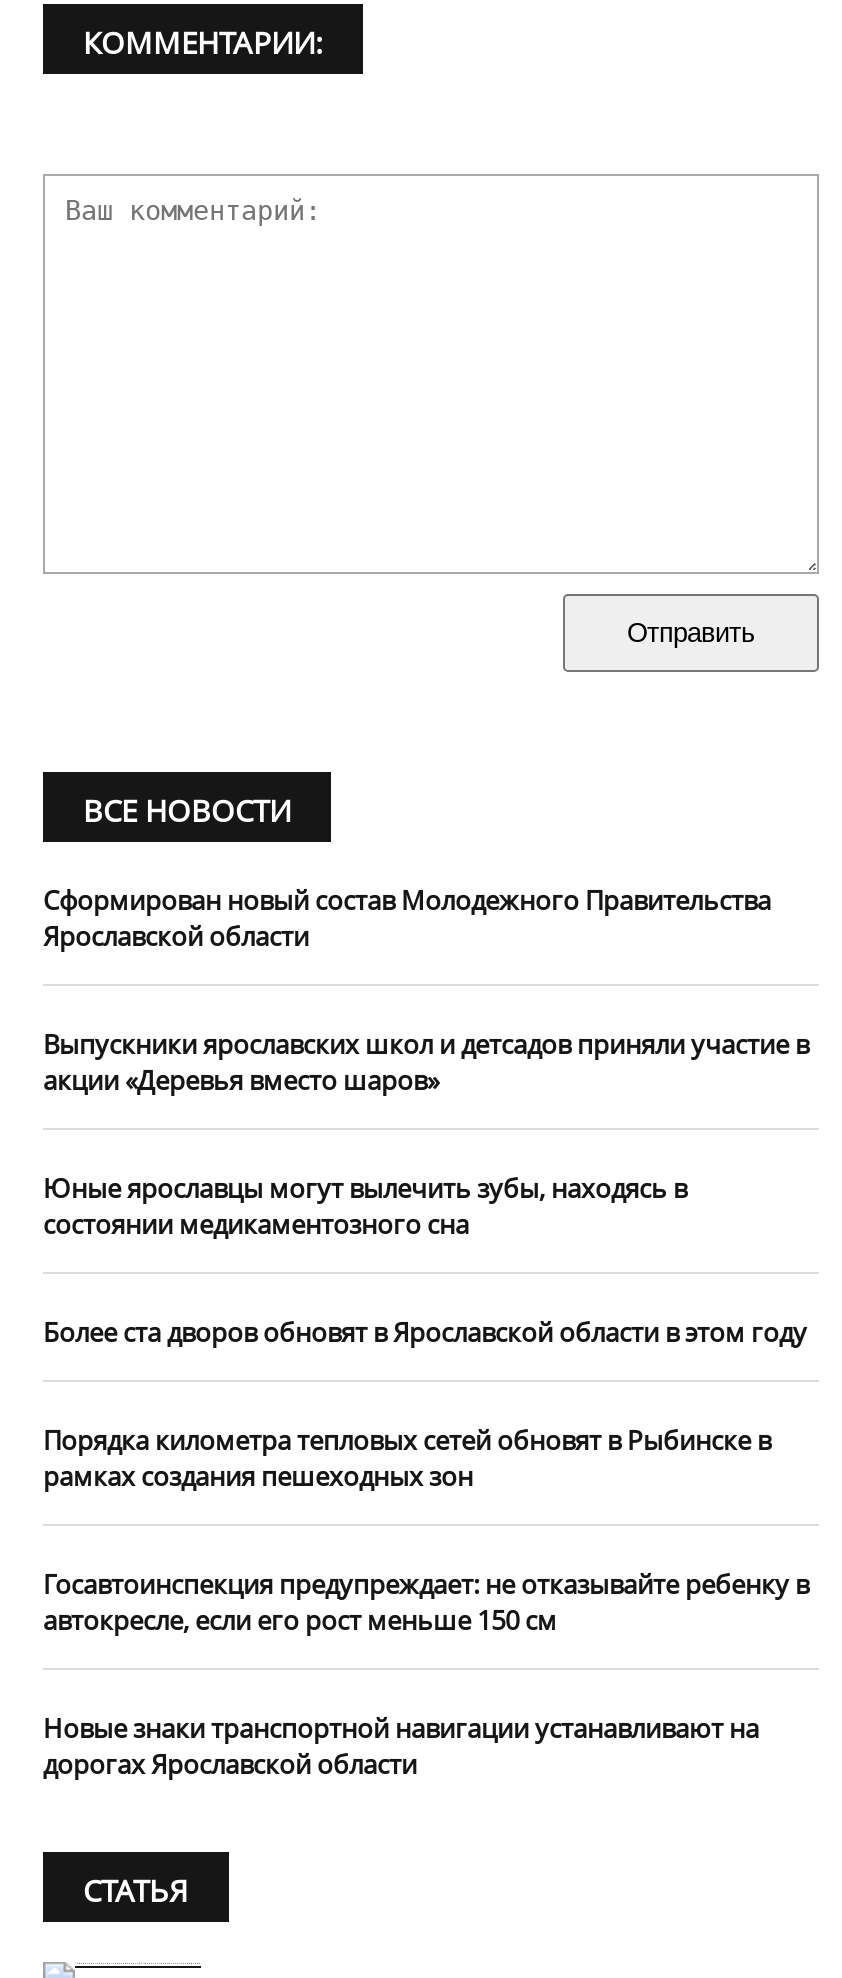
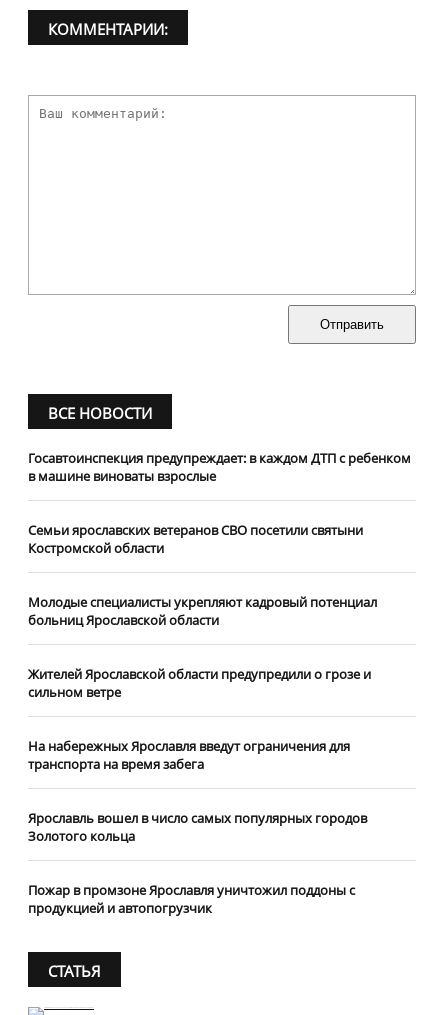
- Сформирован новый состав Молодежного Правительства
- Ярославской области
+ Госавтоинспекция предупреждает: в каждом ДТП с ребенком
+ в машине виноваты взрослые

- Выпускники ярославских школ и детсадов приняли участие в
- акции «Деревья вместо шаров»
+ Семьи ярославских ветеранов СВО посетили святыни
+ Костромской области

- Юные ярославцы могут вылечить зубы, находясь в
- состоянии медикаментозного сна
+ Молодые специалисты укрепляют кадровый потенциал
+ больниц Ярославской области

- Более ста дворов обновят в Ярославской области в этом году
+ Жителей Ярославской области предупредили о грозе и
+ сильном ветре

- Порядка километра тепловых сетей обновят в Рыбинске в
- рамках создания пешеходных зон
+ На набережных Ярославля введут ограничения для
+ транспорта на время забега

- Госавтоинспекция предупреждает: не отказывайте ребенку в
- автокресле, если его рост меньше 150 см
+ Ярославль вошел в число самых популярных городов
+ Золотого кольца

- Новые знаки транспортной навигации устанавливают на
- дорогах Ярославской области
+ Пожар в промзоне Ярославля уничтожил поддоны с
+ продукцией и автопогрузчик
